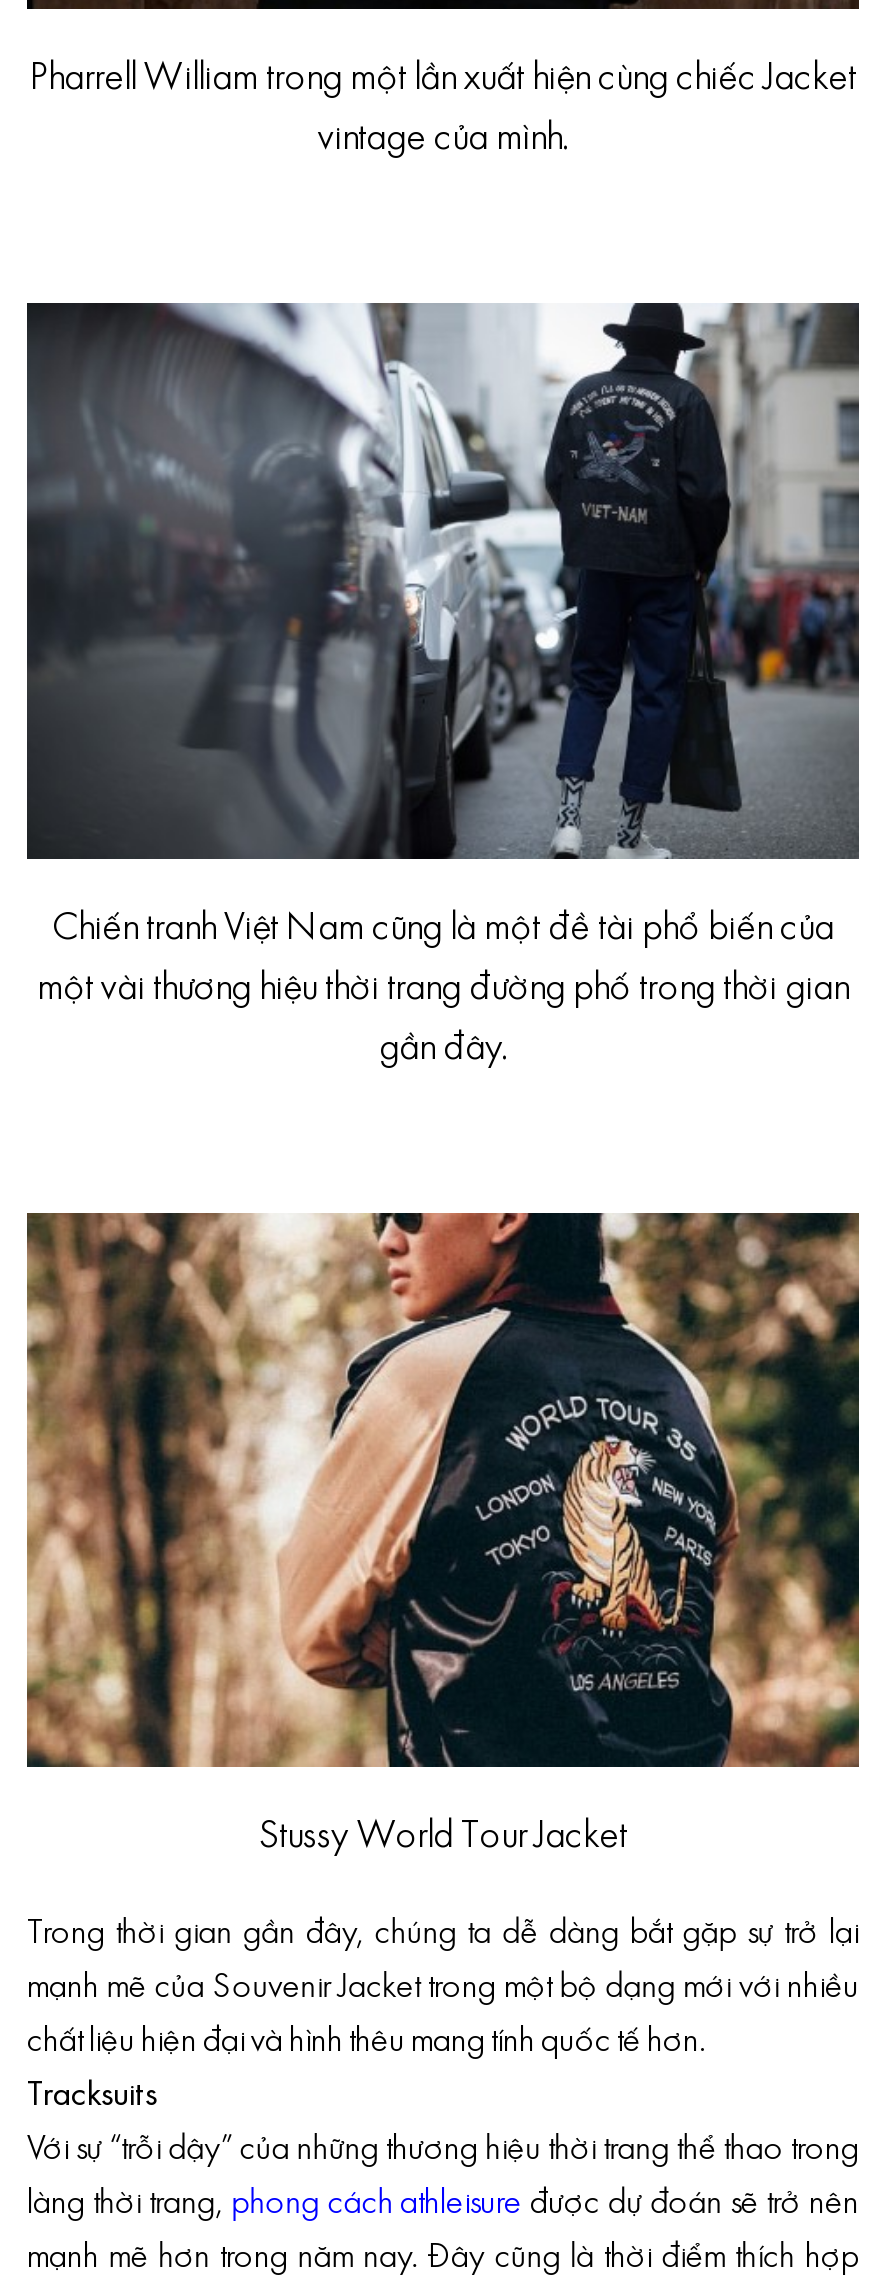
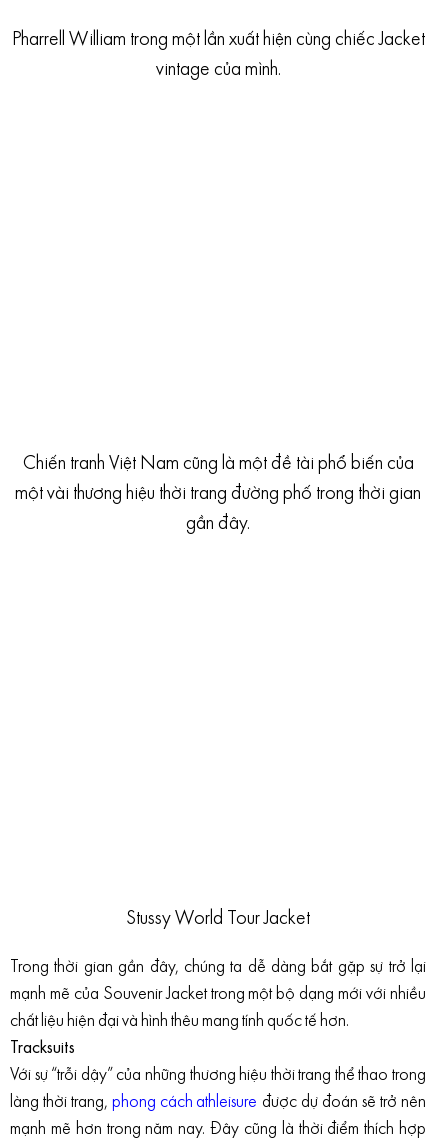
- [image]

- [image]
